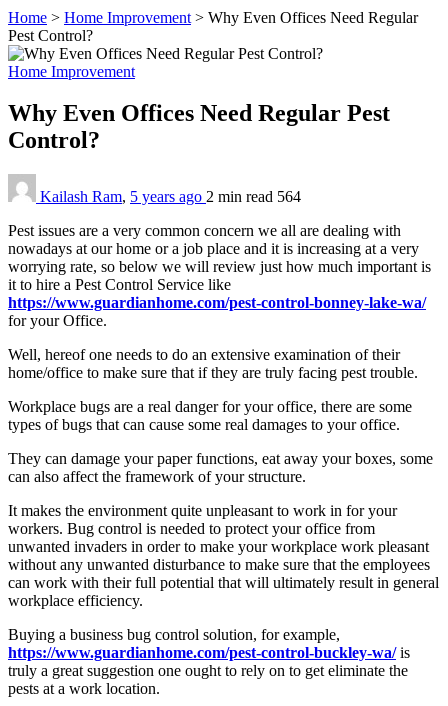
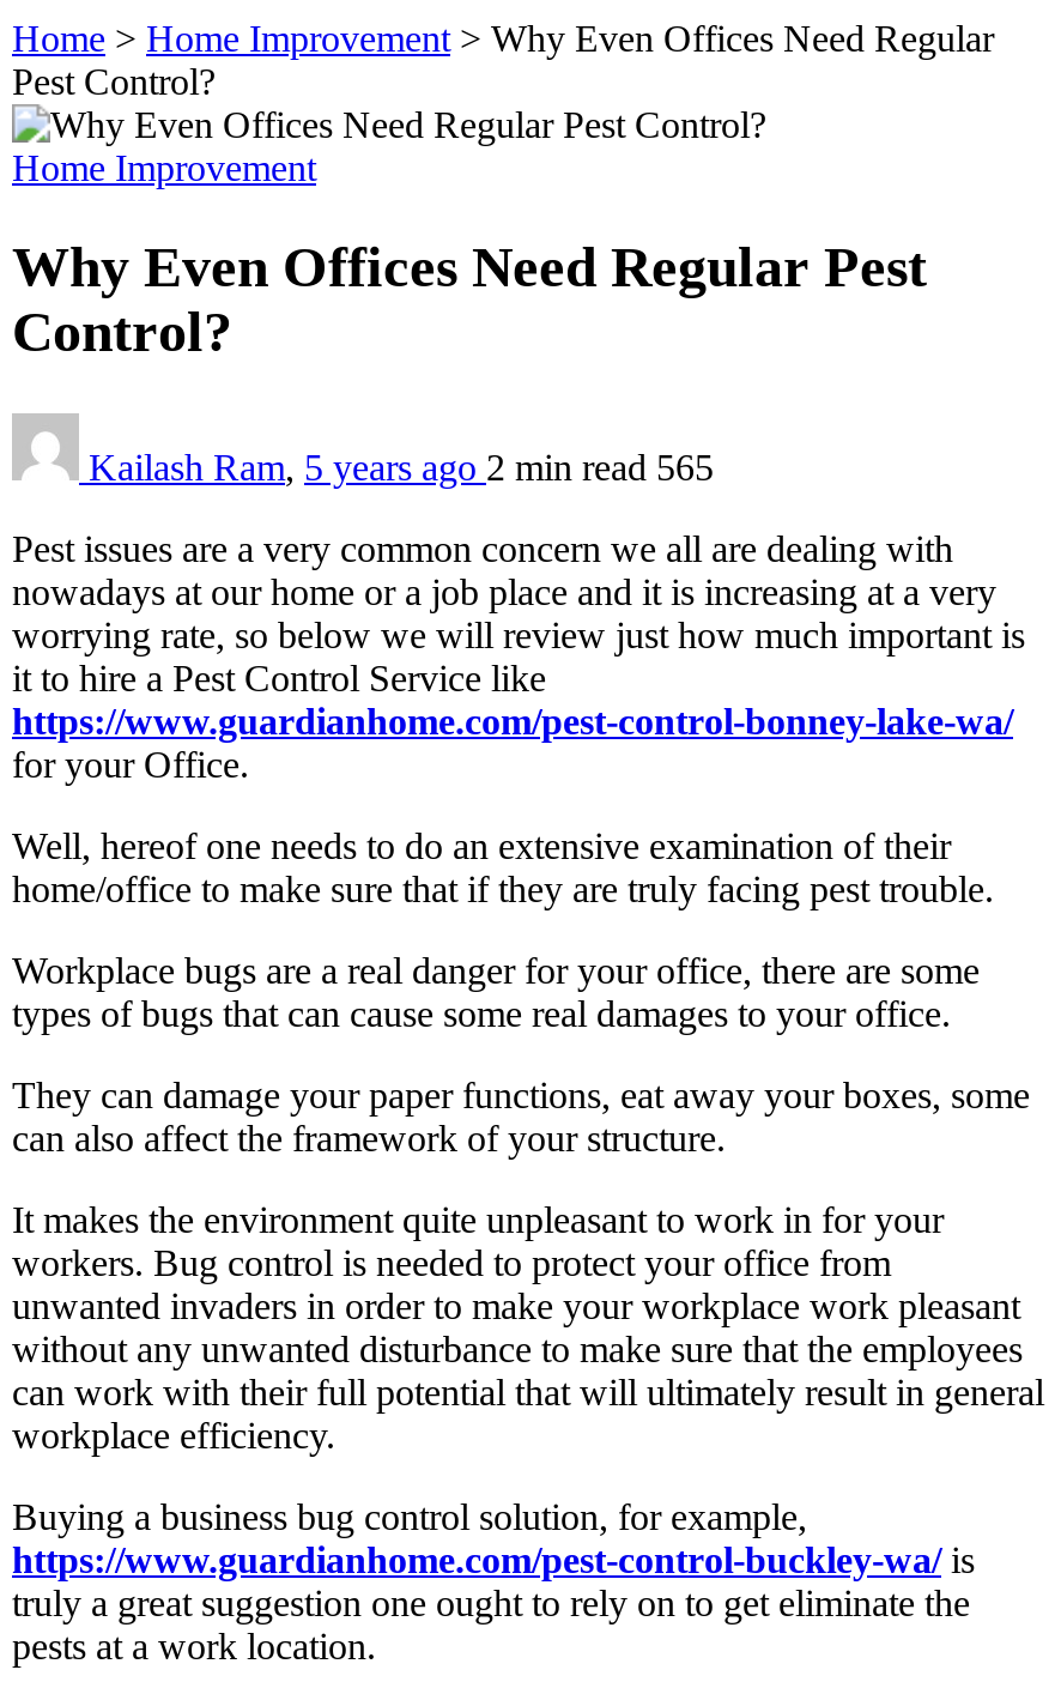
- Kailash Ram, 5 years ago 2 min read 564
+ Kailash Ram, 5 years ago 2 min read 565
